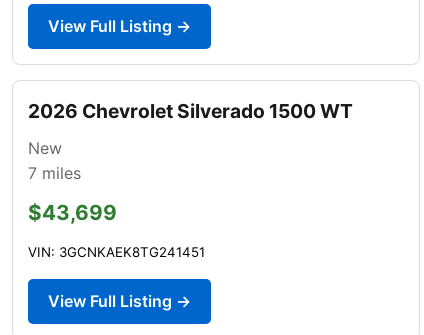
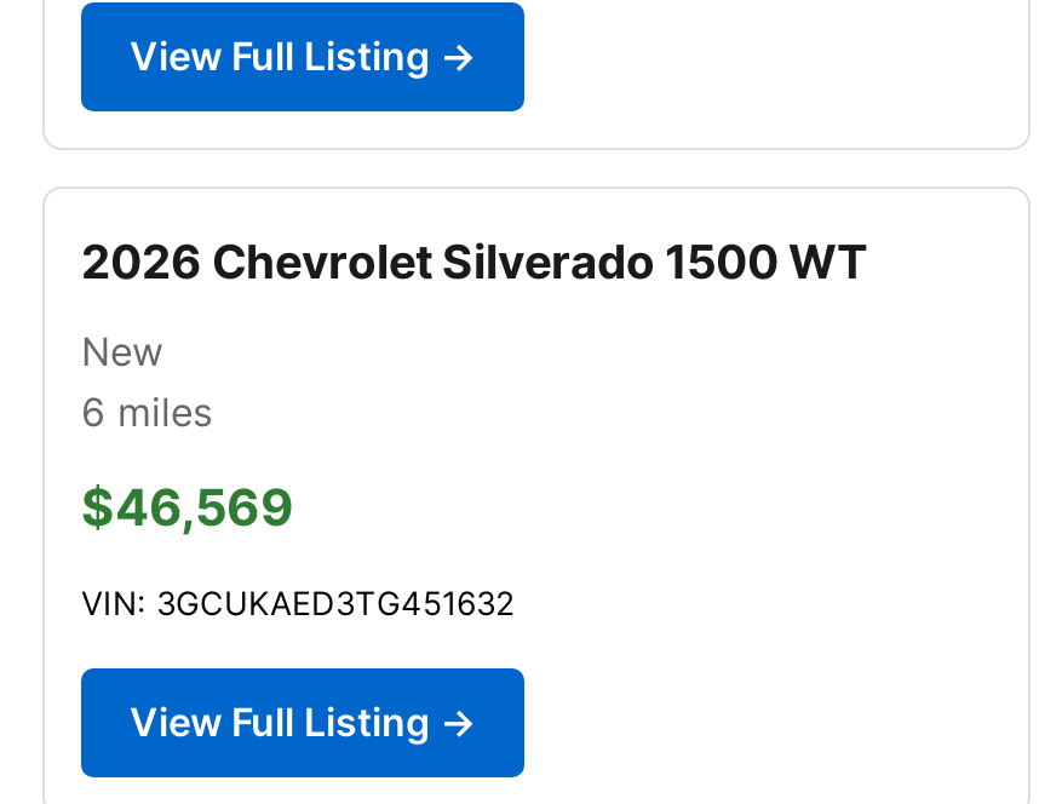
- 7 miles
+ 6 miles

- $43,699
+ $46,569

- VIN: 3GCNKAEK8TG241451
+ VIN: 3GCUKAED3TG451632
